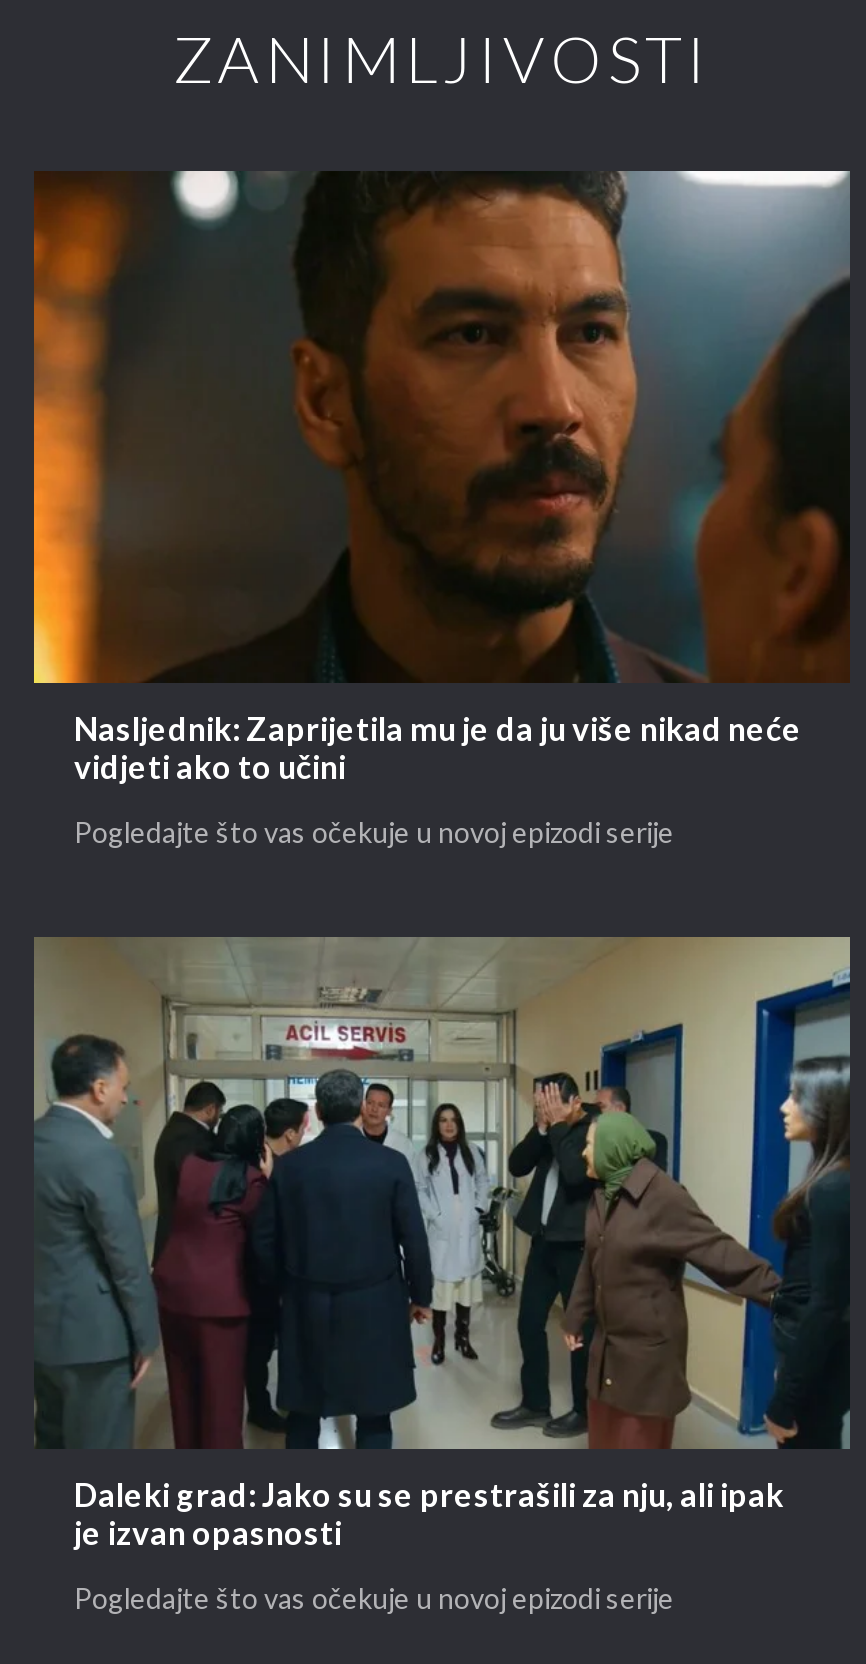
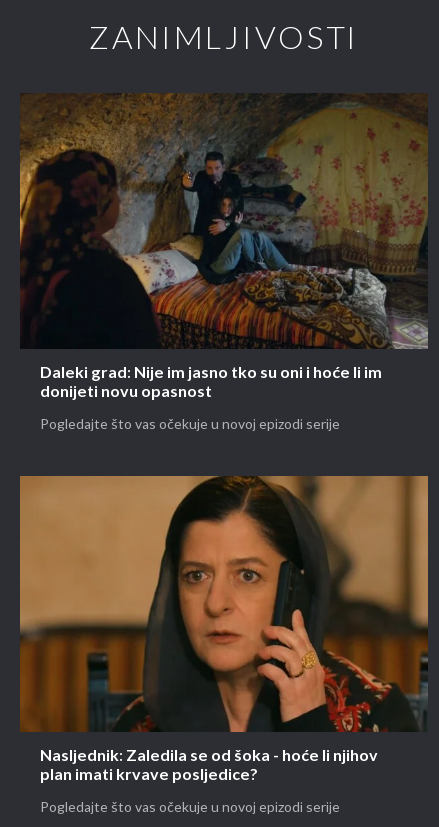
- [image]
- Nasljednik: Zaprijetila mu je da ju više nikad neće
- vidjeti ako to učini
+ [image]
+ Daleki grad: Nije im jasno tko su oni i hoće li im
+ donijeti novu opasnost

- [image]
- Daleki grad: Jako su se prestrašili za nju, ali ipak
- je izvan opasnosti
+ [image]
+ Nasljednik: Zaledila se od šoka - hoće li njihov
+ plan imati krvave posljedice?
